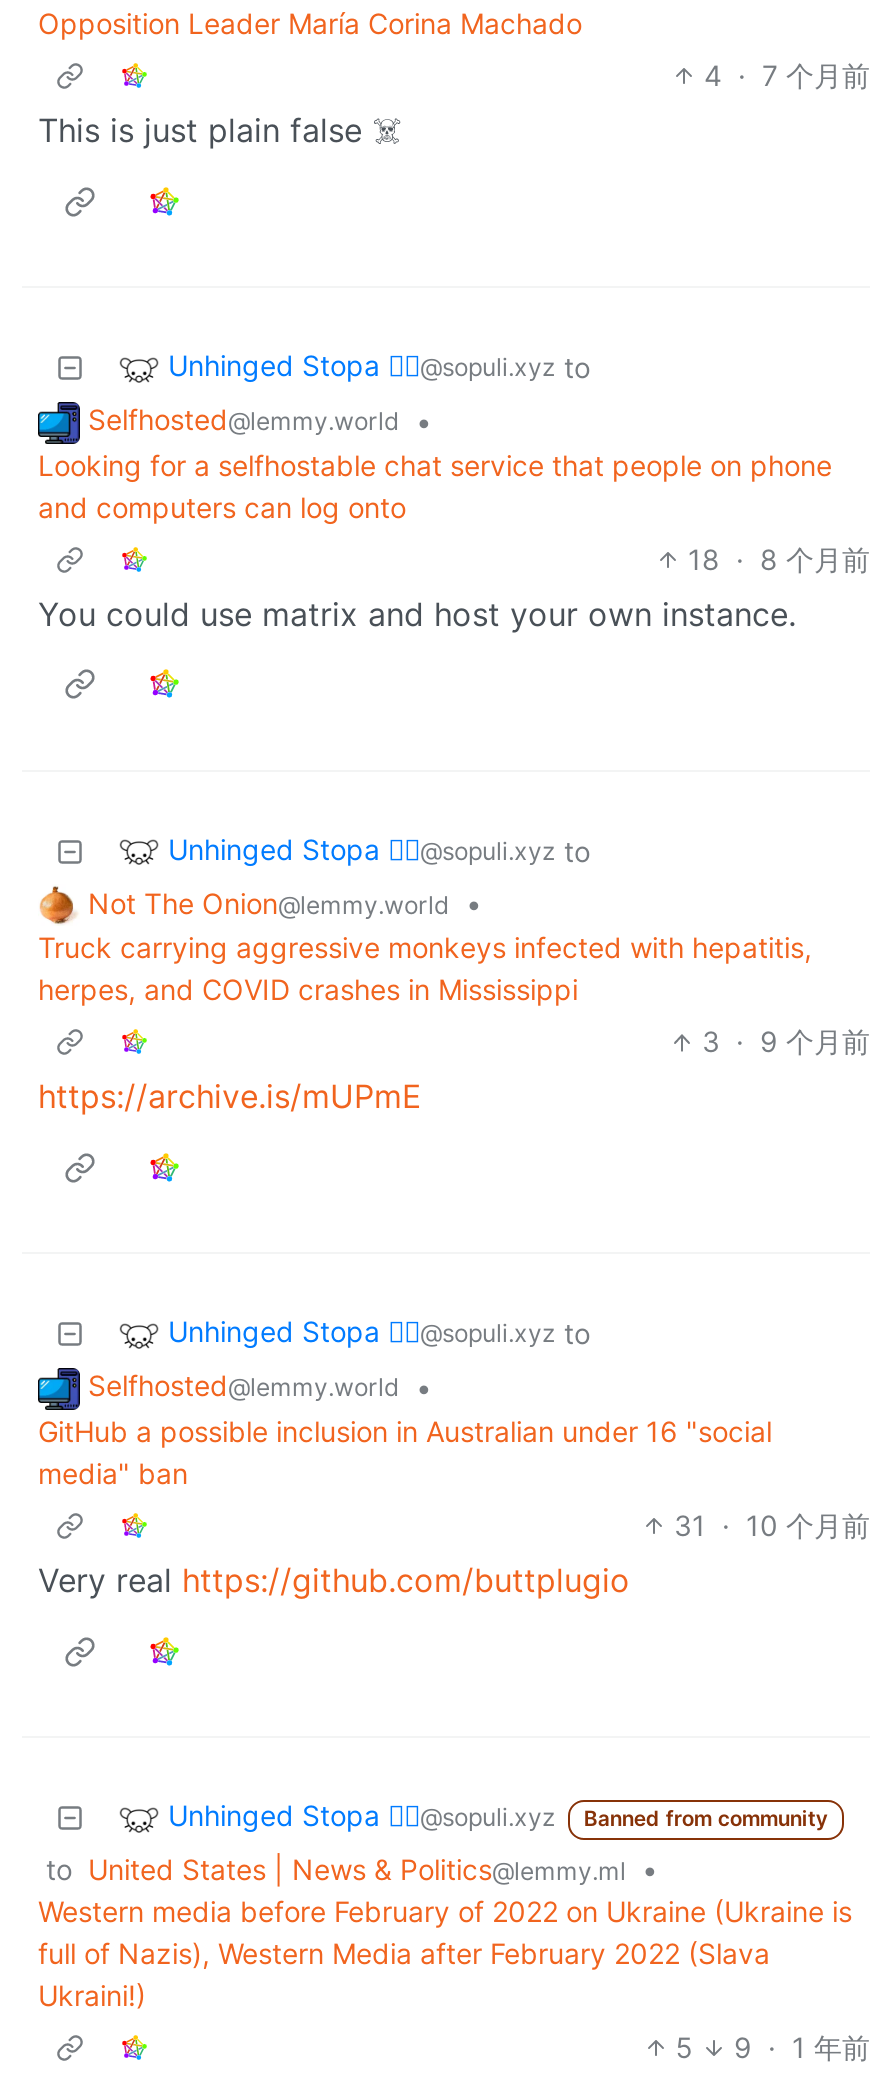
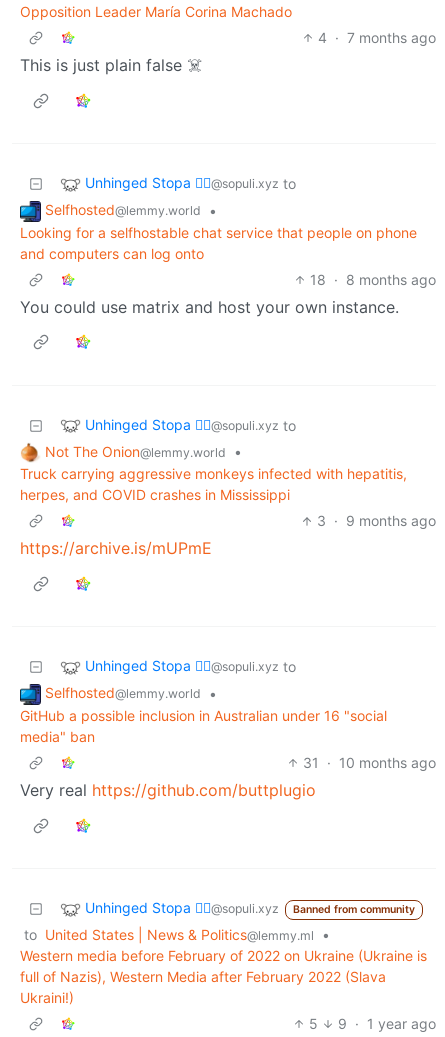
- 4 · 7 个月前
+ 4 · 7 months ago

- 18 · 8 个月前
+ 18 · 8 months ago

- 3 · 9 个月前
+ 3 · 9 months ago

- 31 · 10 个月前
+ 31 · 10 months ago

- 5 9 · 1 年前
+ 5 9 · 1 year ago
